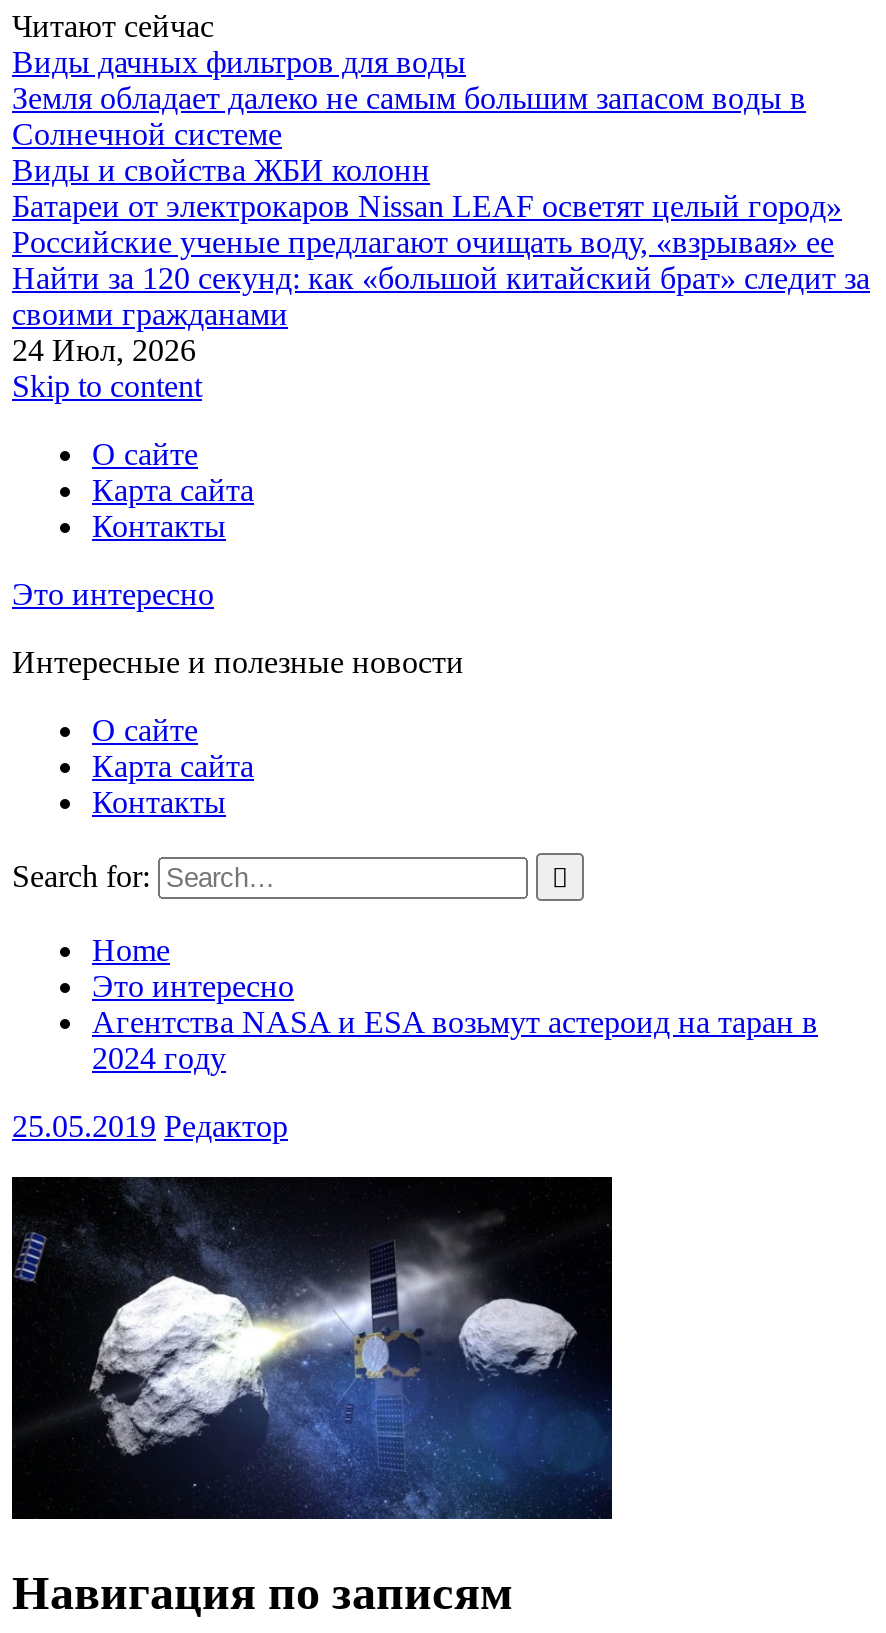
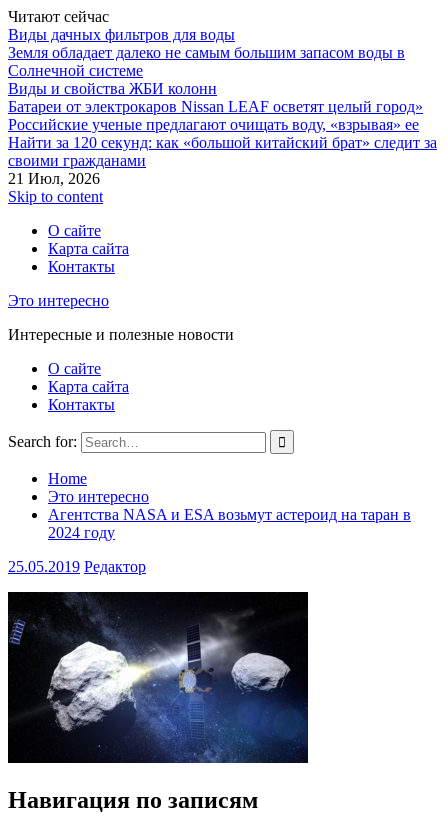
- 24 Июл, 2026
+ 21 Июл, 2026
